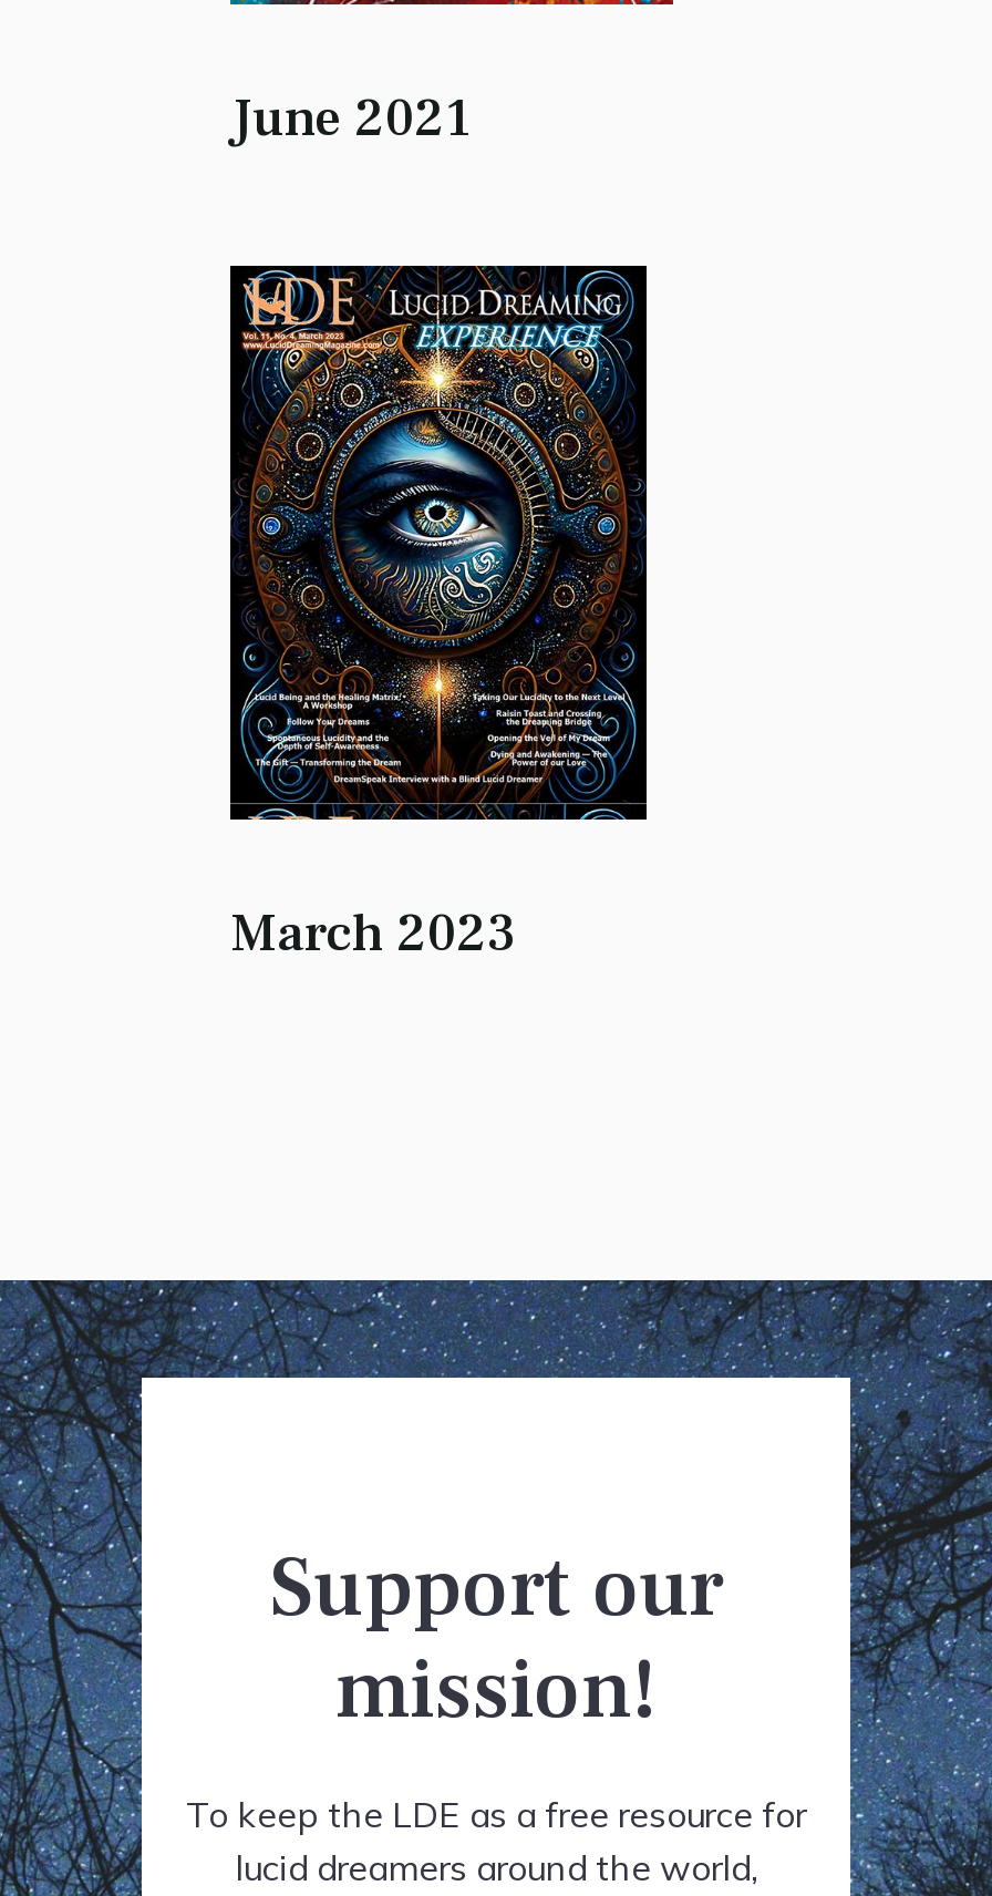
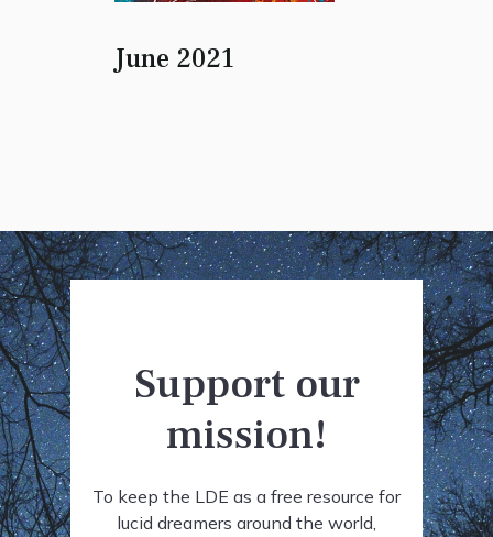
- [image]
- March 2023
